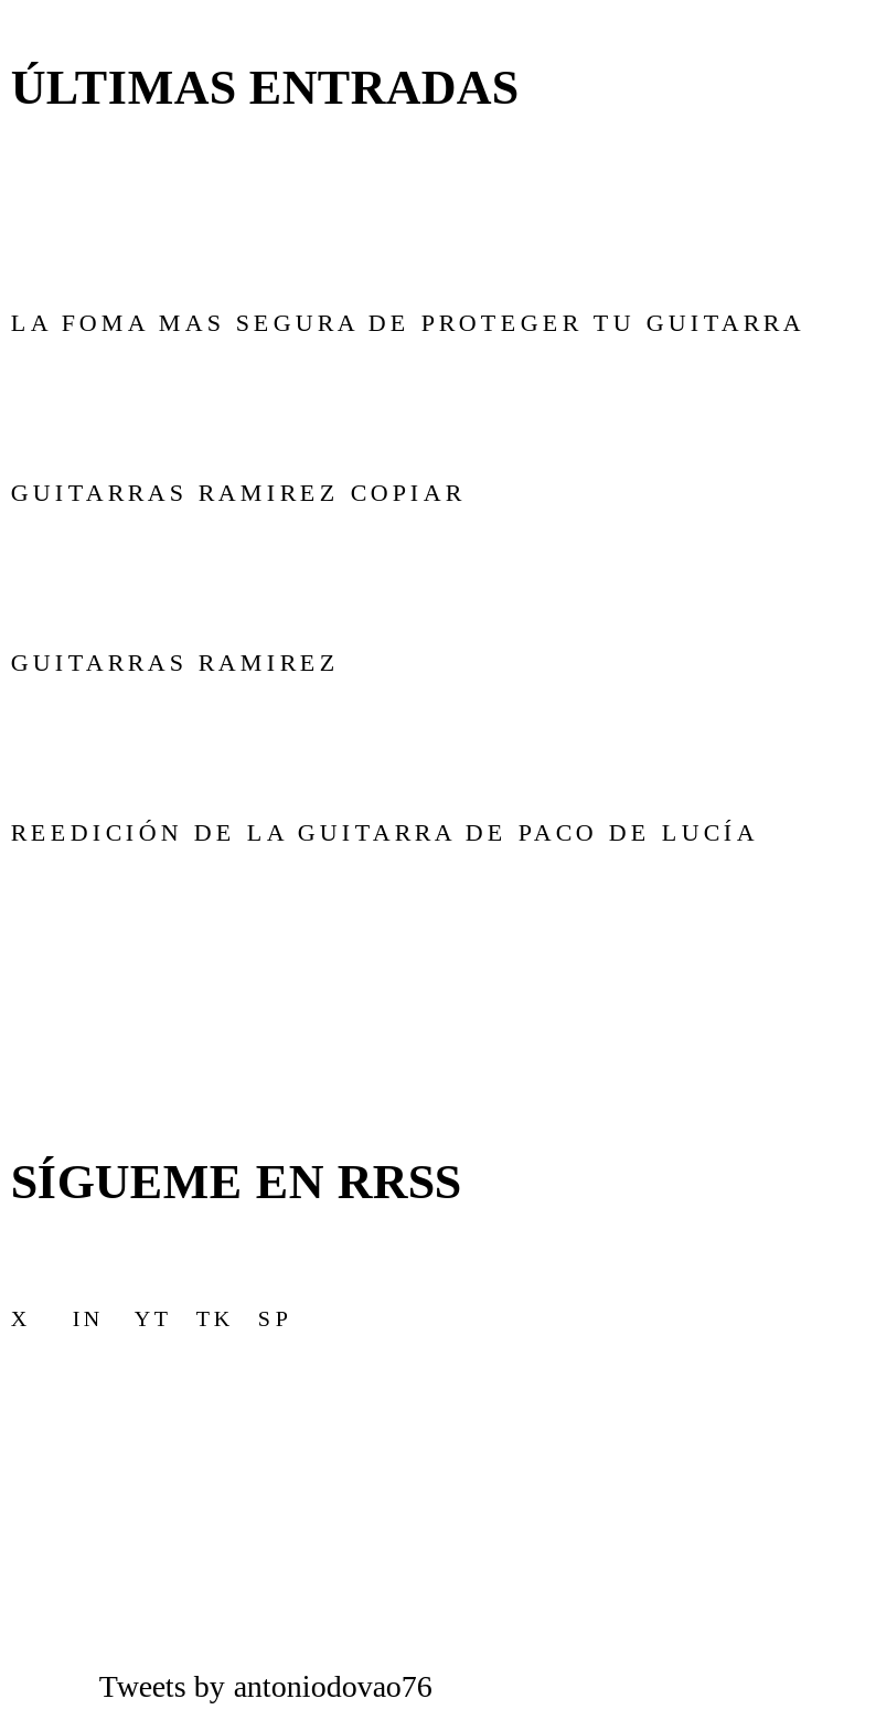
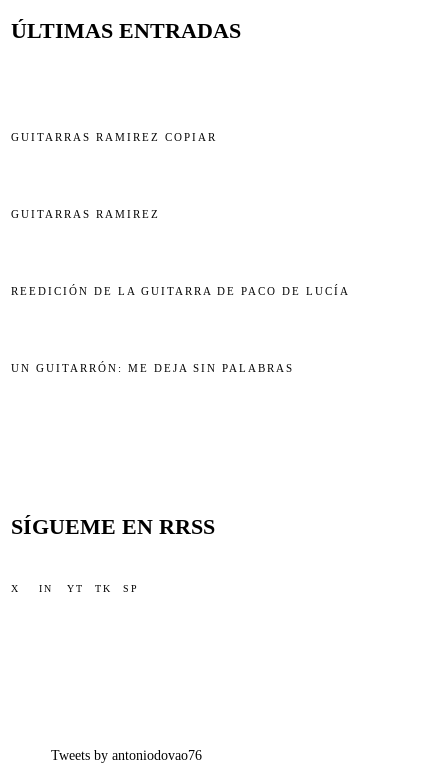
- LA FOMA MAS SEGURA DE PROTEGER TU GUITARRA

moved up: GUITARRAS RAMIREZ COPIAR | GUITARRAS RAMIREZ | REEDICIÓN DE LA GUITARRA DE PACO DE LUCÍA

+ UN GUITARRÓN: ME DEJA SIN PALABRAS
